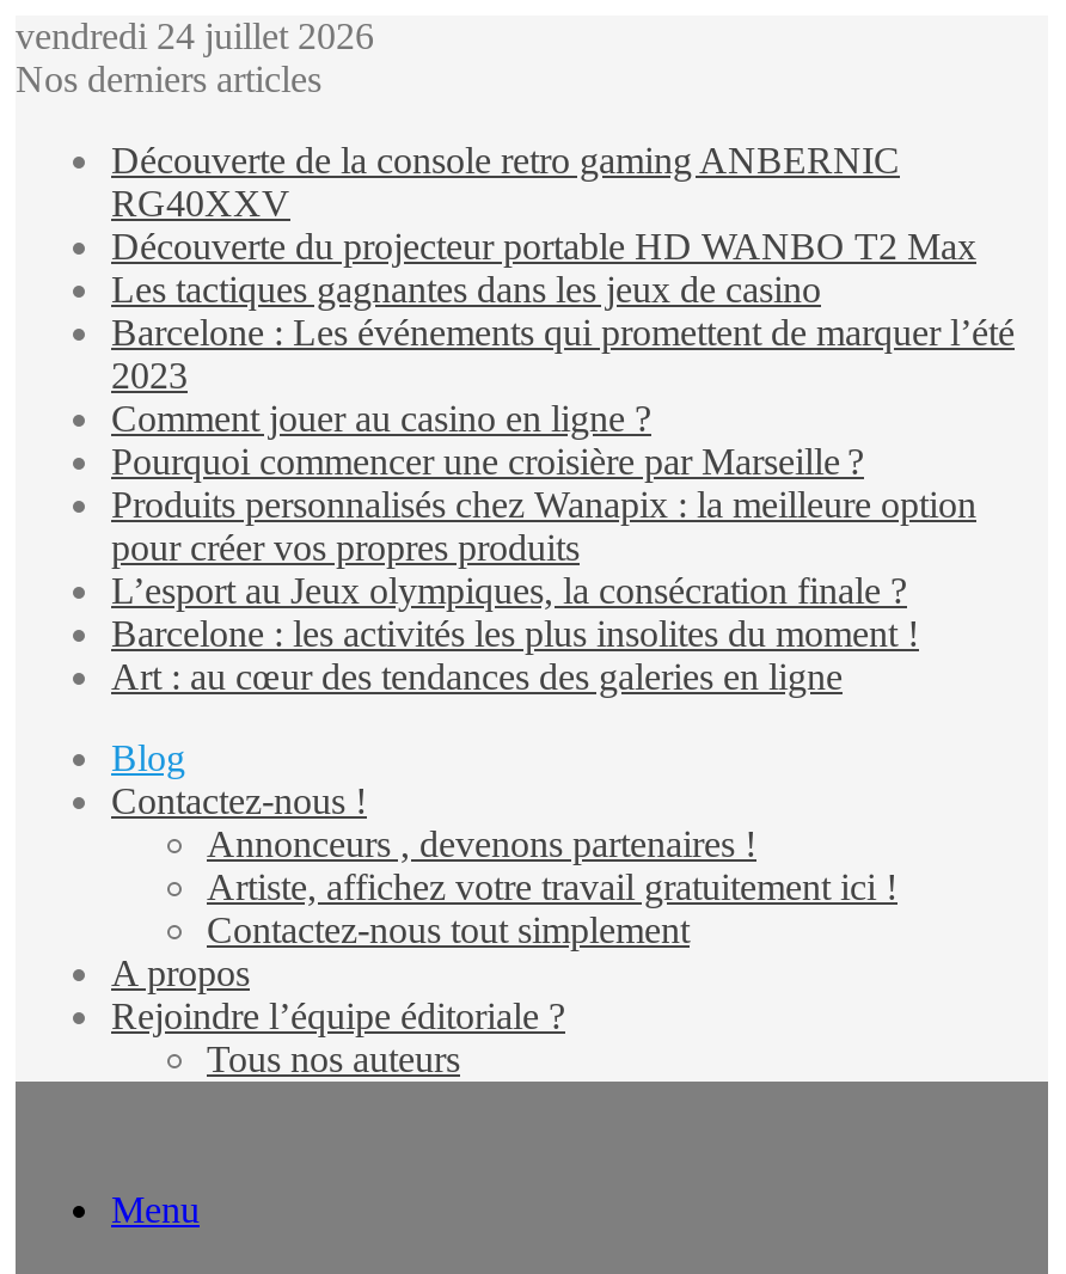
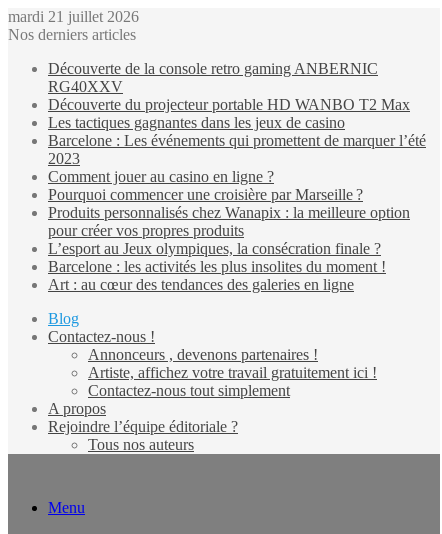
- vendredi 24 juillet 2026
+ mardi 21 juillet 2026
